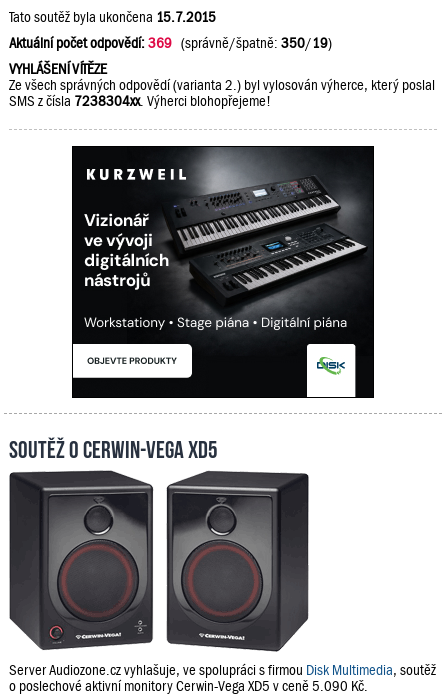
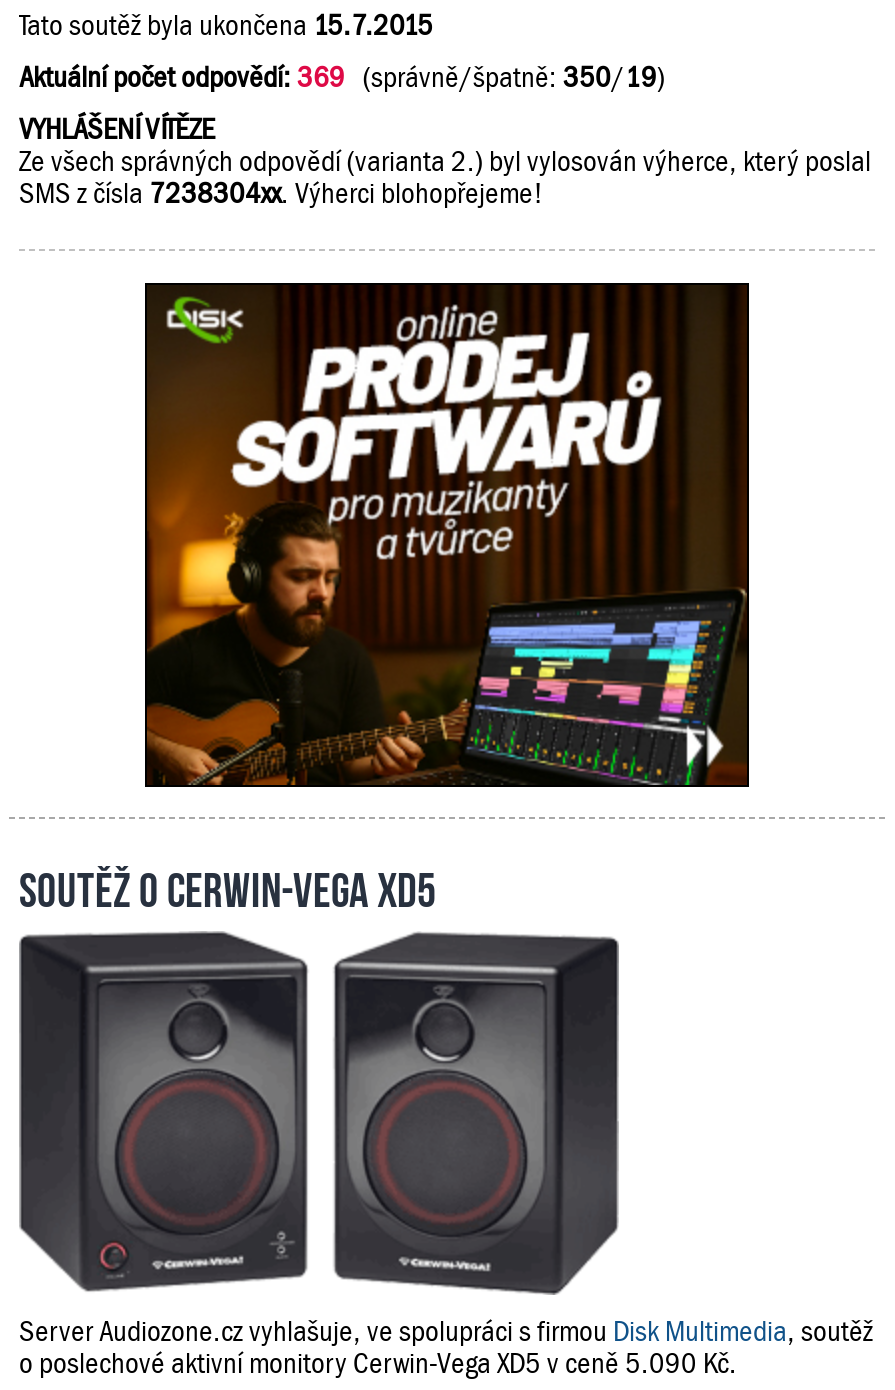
- [image]
+ [image]
